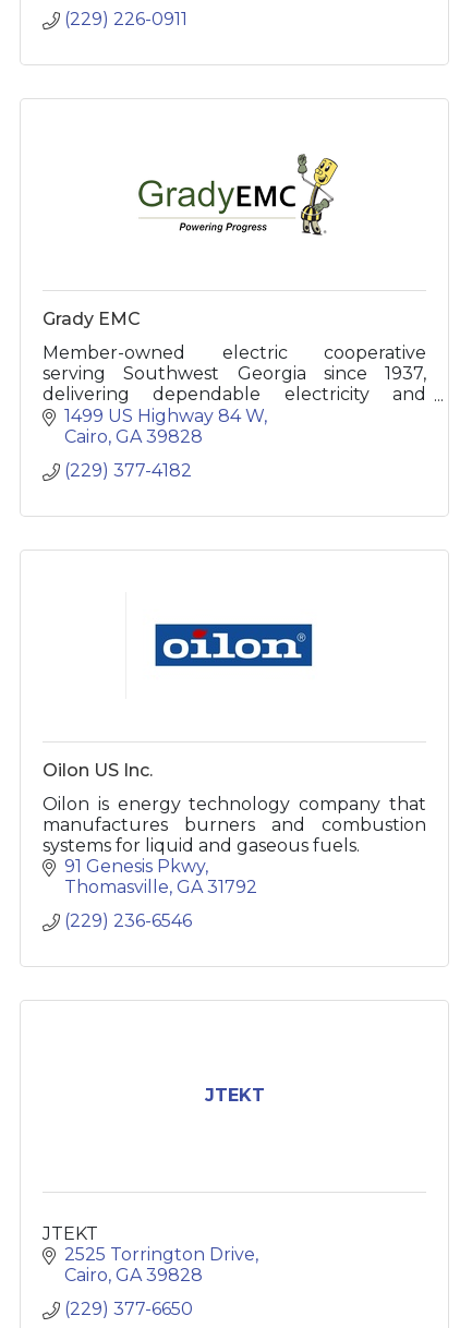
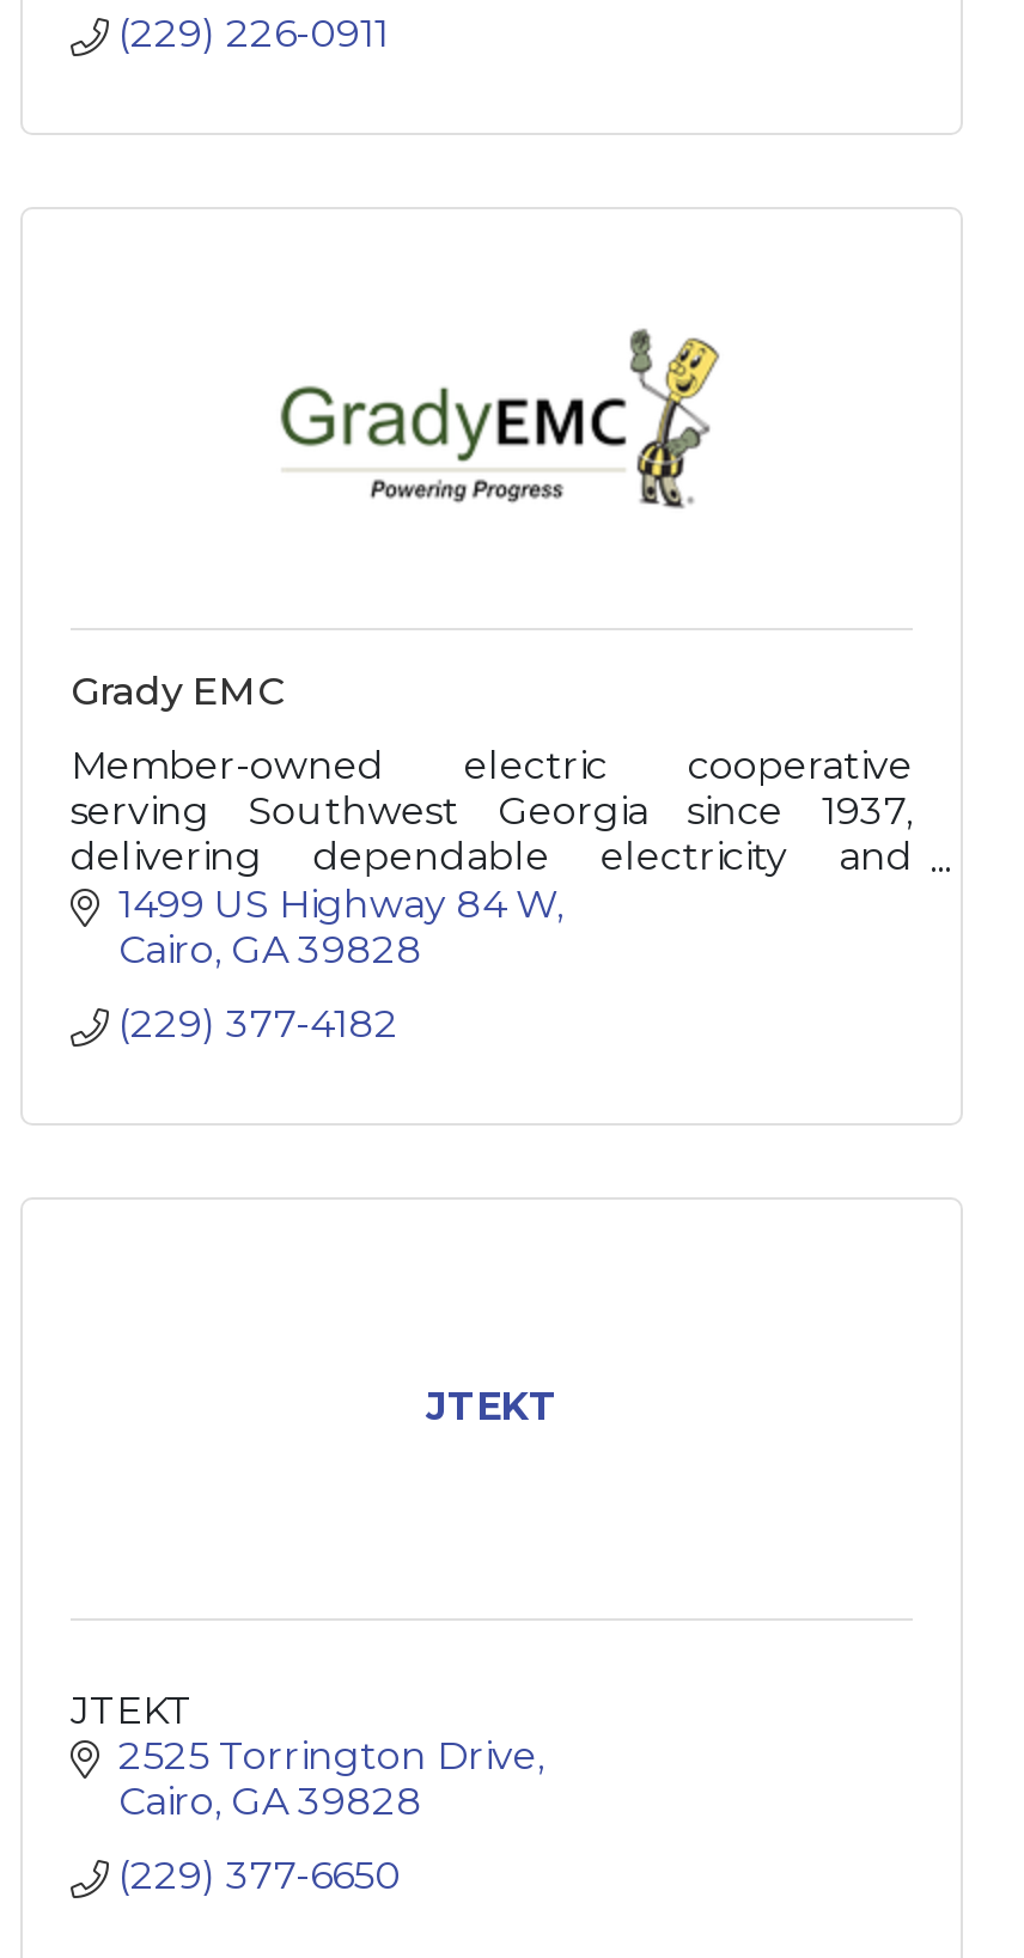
- [image]

- Oilon US Inc.
- Oilon is energy technology company that
- manufactures burners and combustion
- systems for liquid and gaseous fuels.
- 91 Genesis Pkwy
- Thomasville GA 31792
- (229) 236-6546
